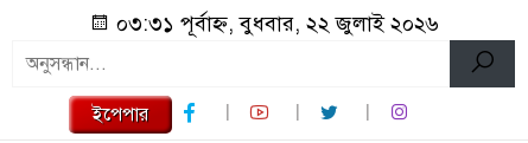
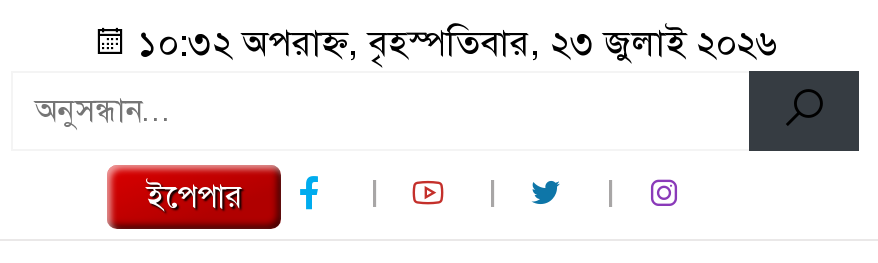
- ০৩:৩১ পূর্বাহ্ন, বুধবার, ২২ জুলাই ২০২৬
+ ১০:৩২ অপরাহ্ন, বৃহস্পতিবার, ২৩ জুলাই ২০২৬
